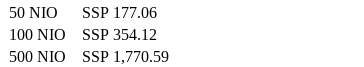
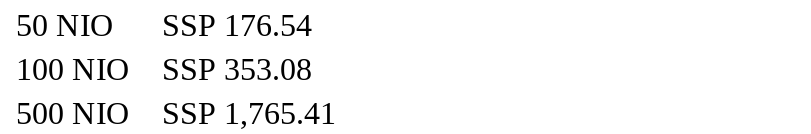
- 50 NIO SSP 177.06
+ 50 NIO SSP 176.54

- 100 NIO SSP 354.12
+ 100 NIO SSP 353.08

- 500 NIO SSP 1,770.59
+ 500 NIO SSP 1,765.41
